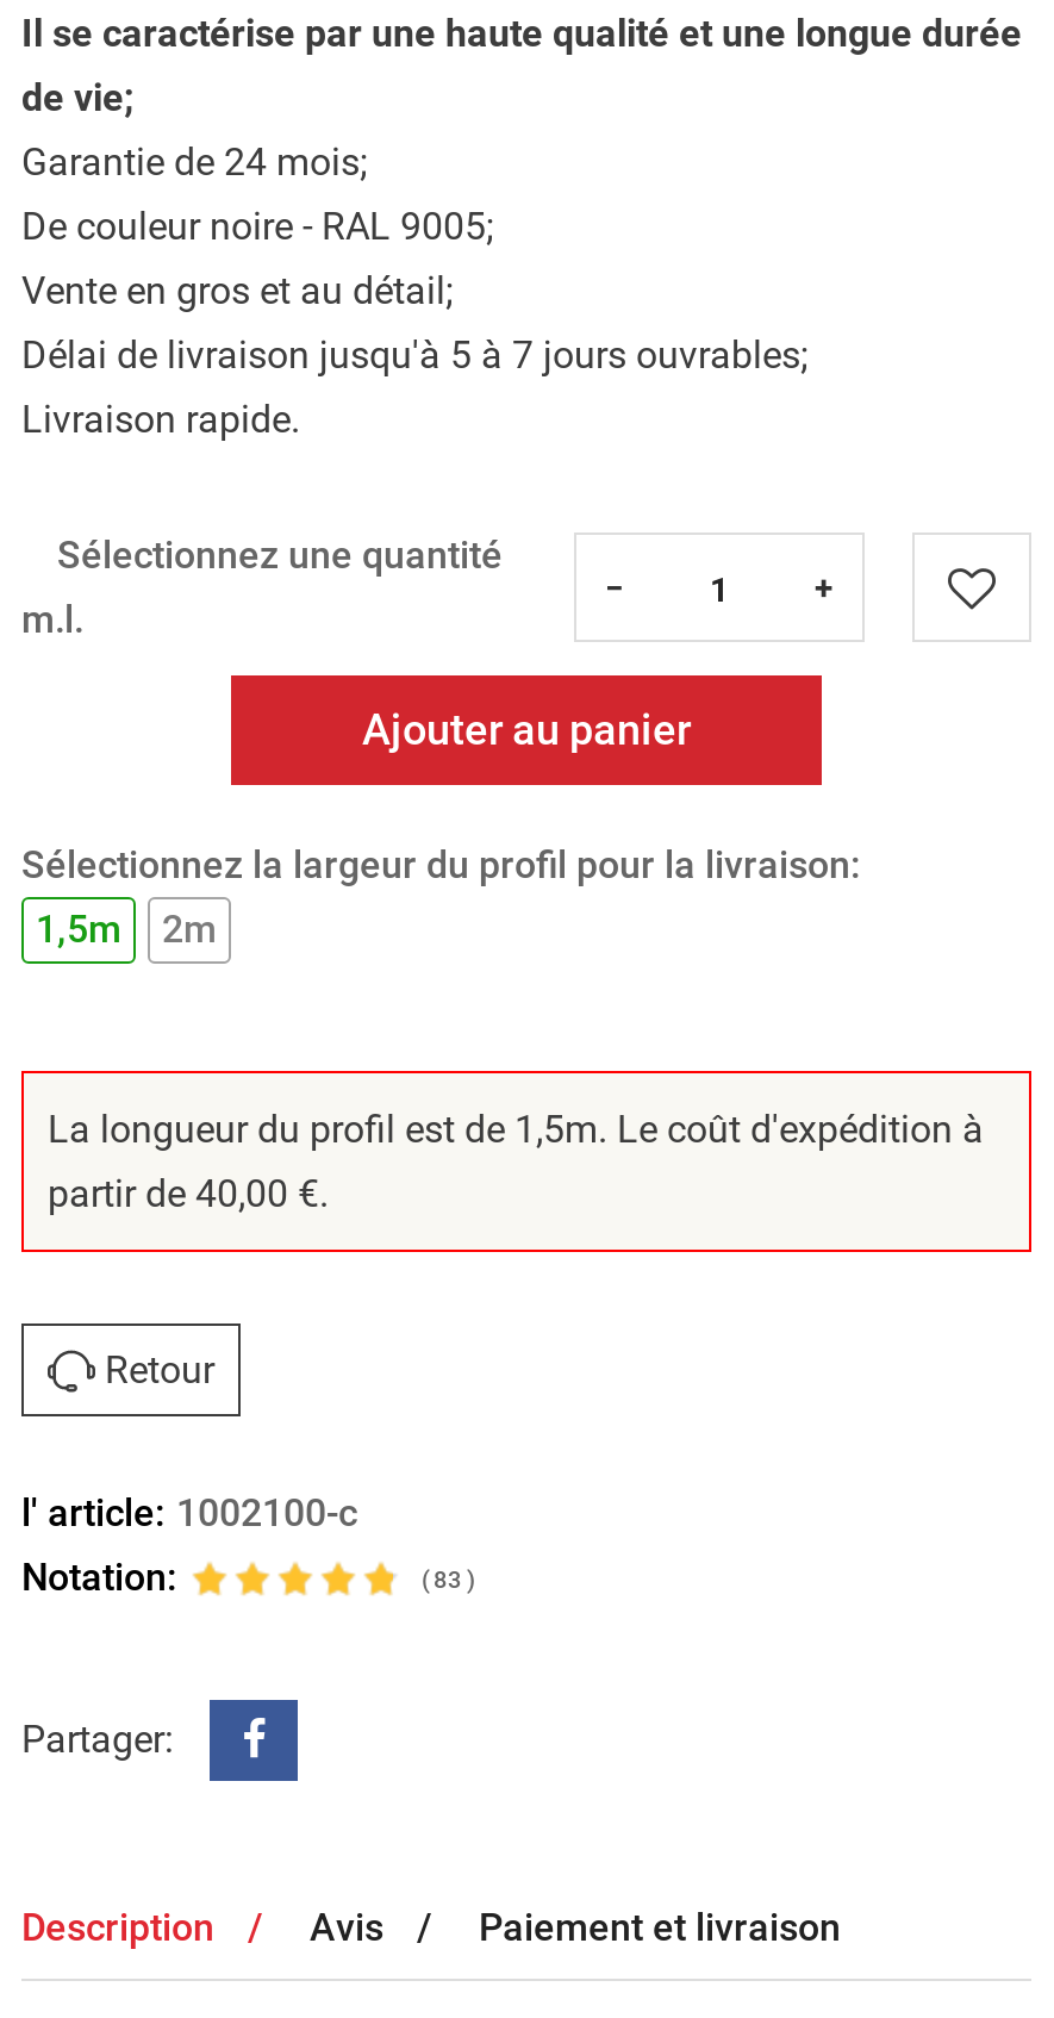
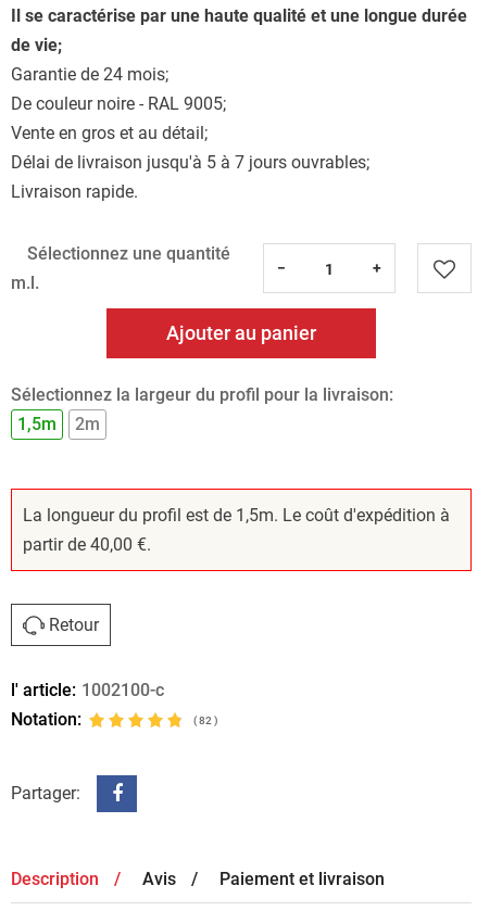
- (83)
+ (82)
